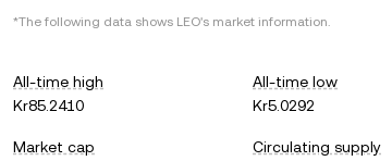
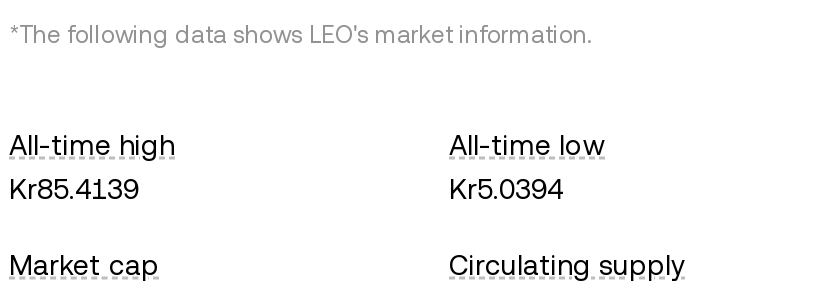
- Kr85.2410
+ Kr85.4139

- Kr5.0292
+ Kr5.0394
